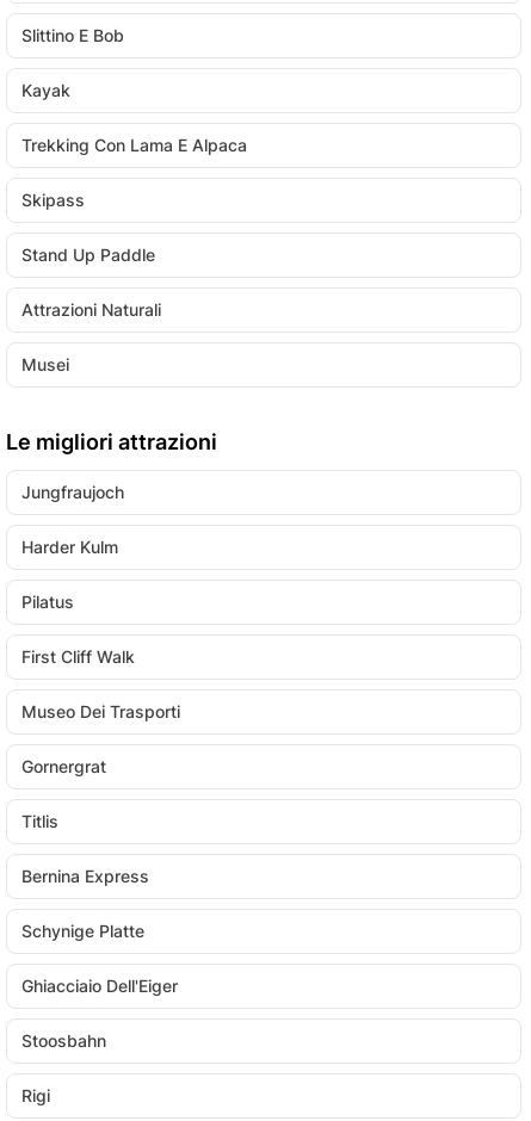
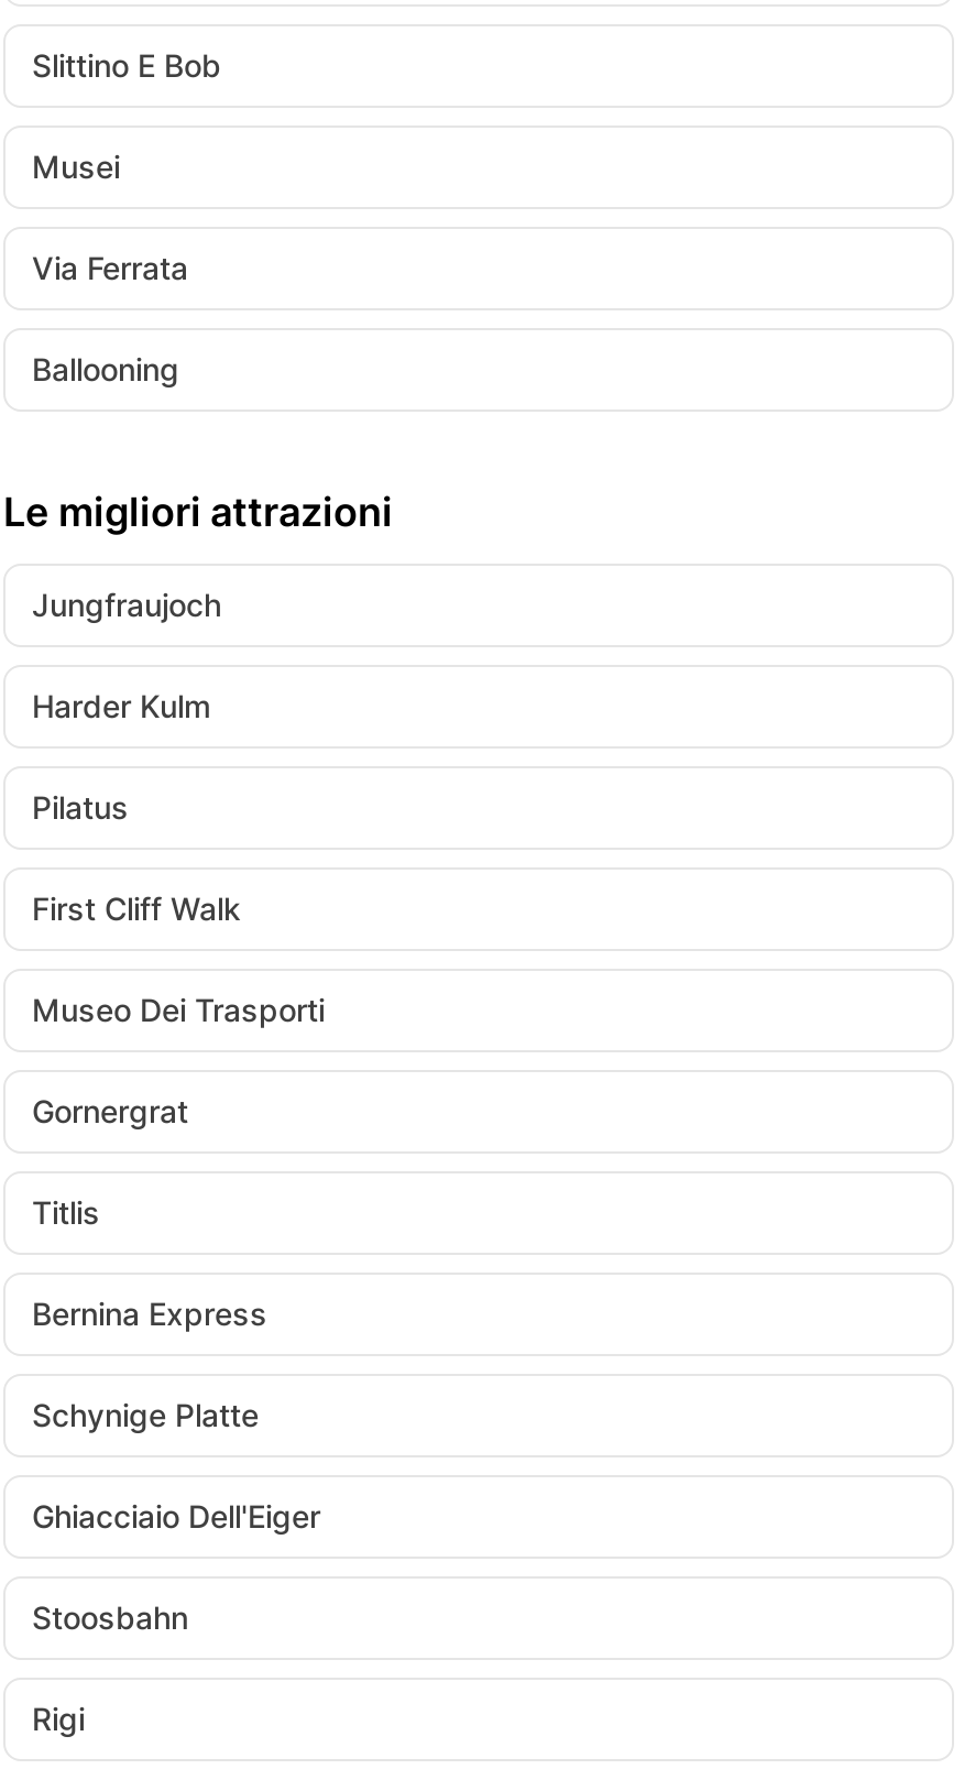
- Kayak
- Trekking Con Lama E Alpaca
- Skipass
- Stand Up Paddle
- Attrazioni Naturali

moved up: Musei

+ Via Ferrata
+ Ballooning
